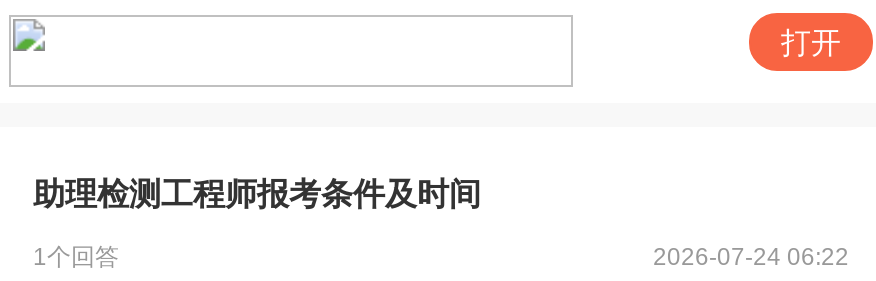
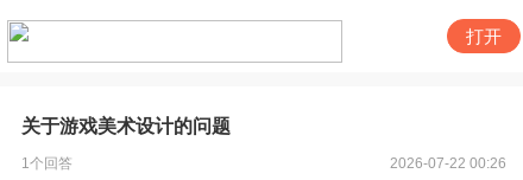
- 助理检测工程师报考条件及时间
+ 关于游戏美术设计的问题

- 2026-07-24 06:22
+ 2026-07-22 00:26
